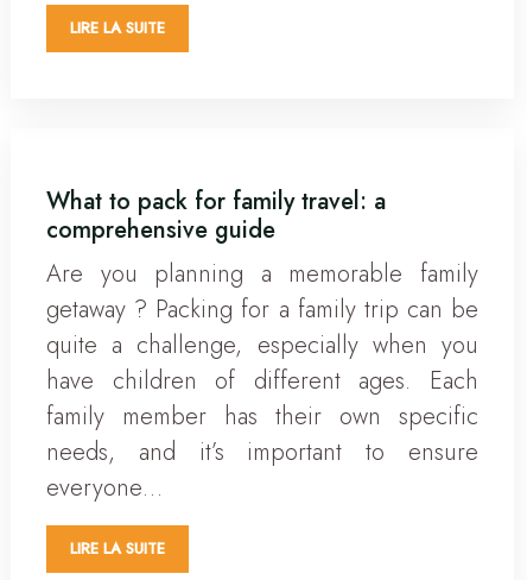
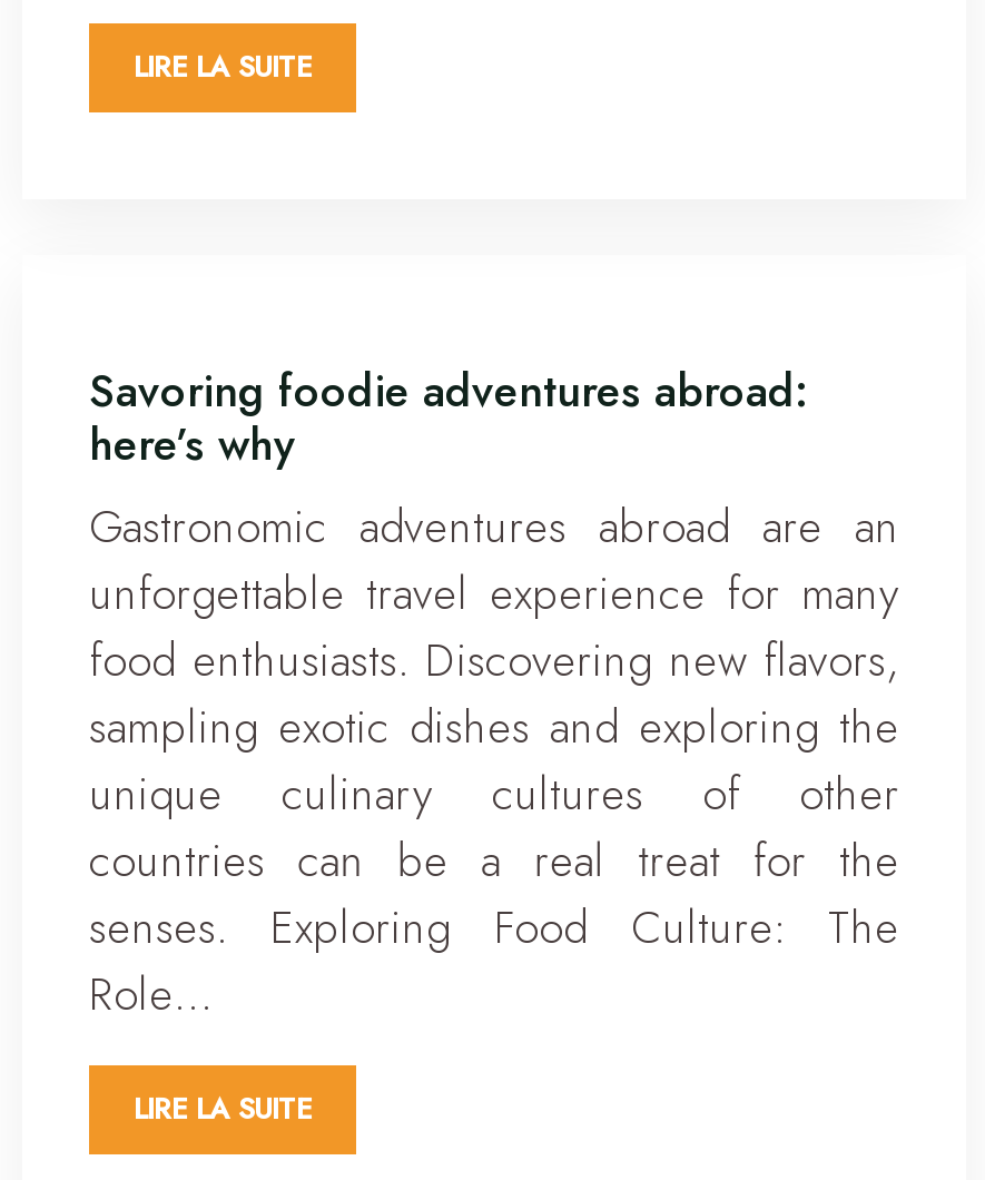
- What to pack for family travel: a
- comprehensive guide
- Are you planning a memorable family
- getaway ? Packing for a family trip can be
- quite a challenge, especially when you
- have children of different ages. Each
- family member has their own specific
- needs, and it’s important to ensure
- everyone…
+ Savoring foodie adventures abroad:
+ here’s why
+ Gastronomic adventures abroad are an
+ unforgettable travel experience for many
+ food enthusiasts. Discovering new flavors,
+ sampling exotic dishes and exploring the
+ unique culinary cultures of other
+ countries can be a real treat for the
+ senses. Exploring Food Culture: The
+ Role…
